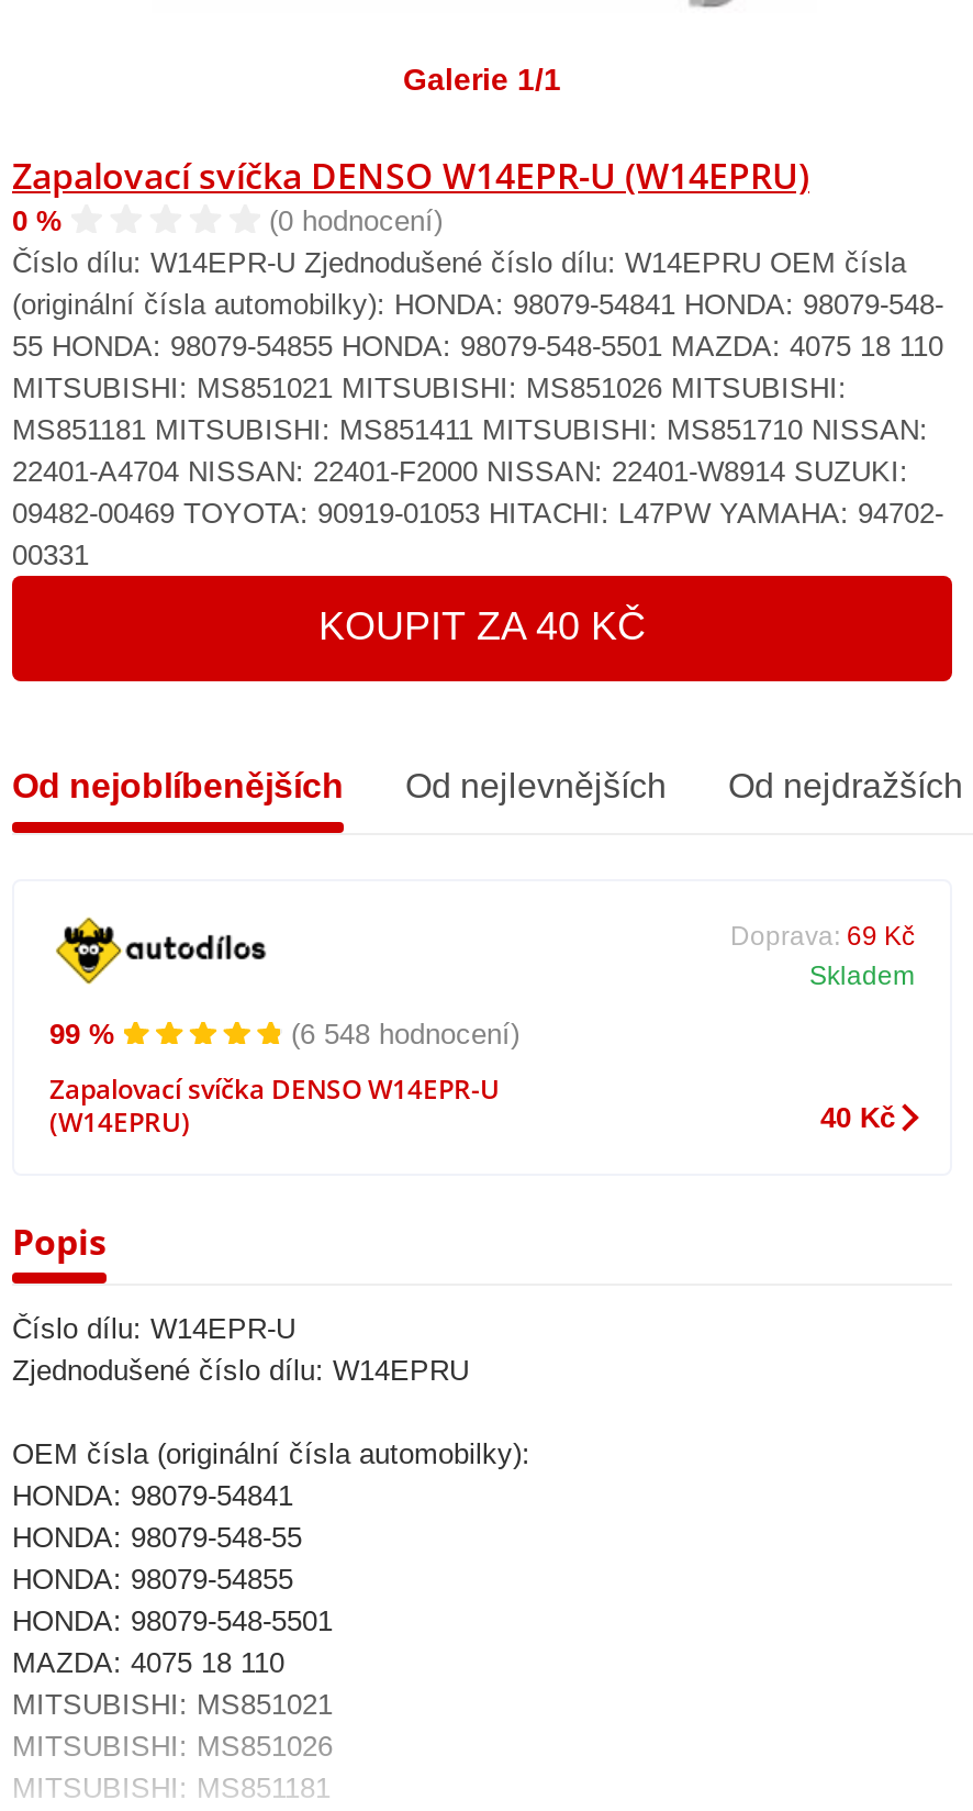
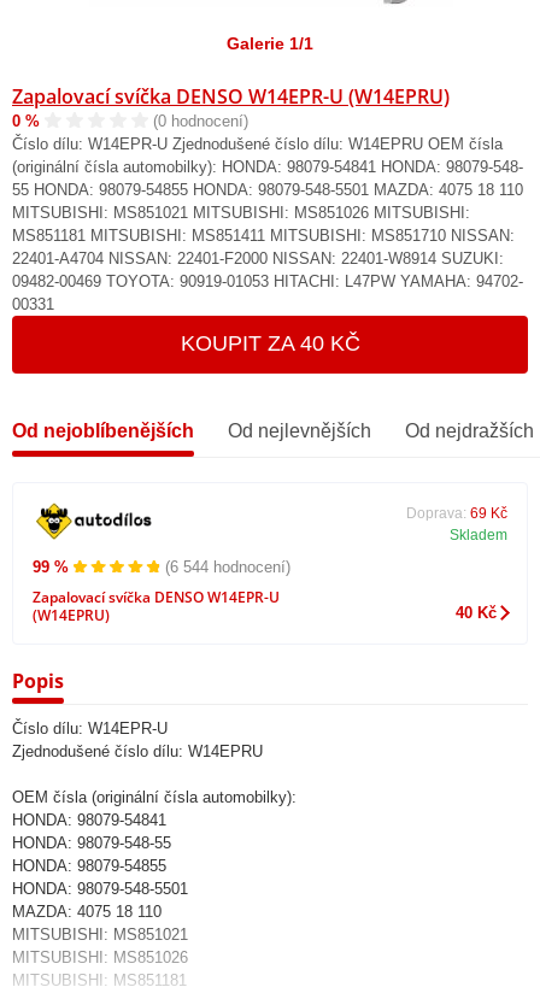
- (6 548 hodnocení)
+ (6 544 hodnocení)
